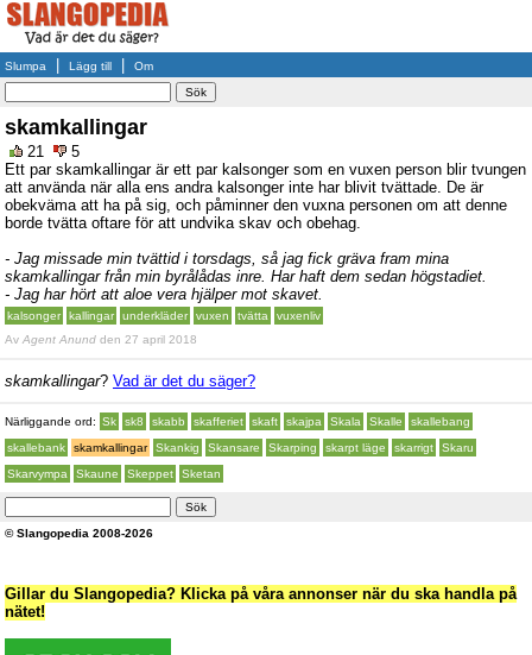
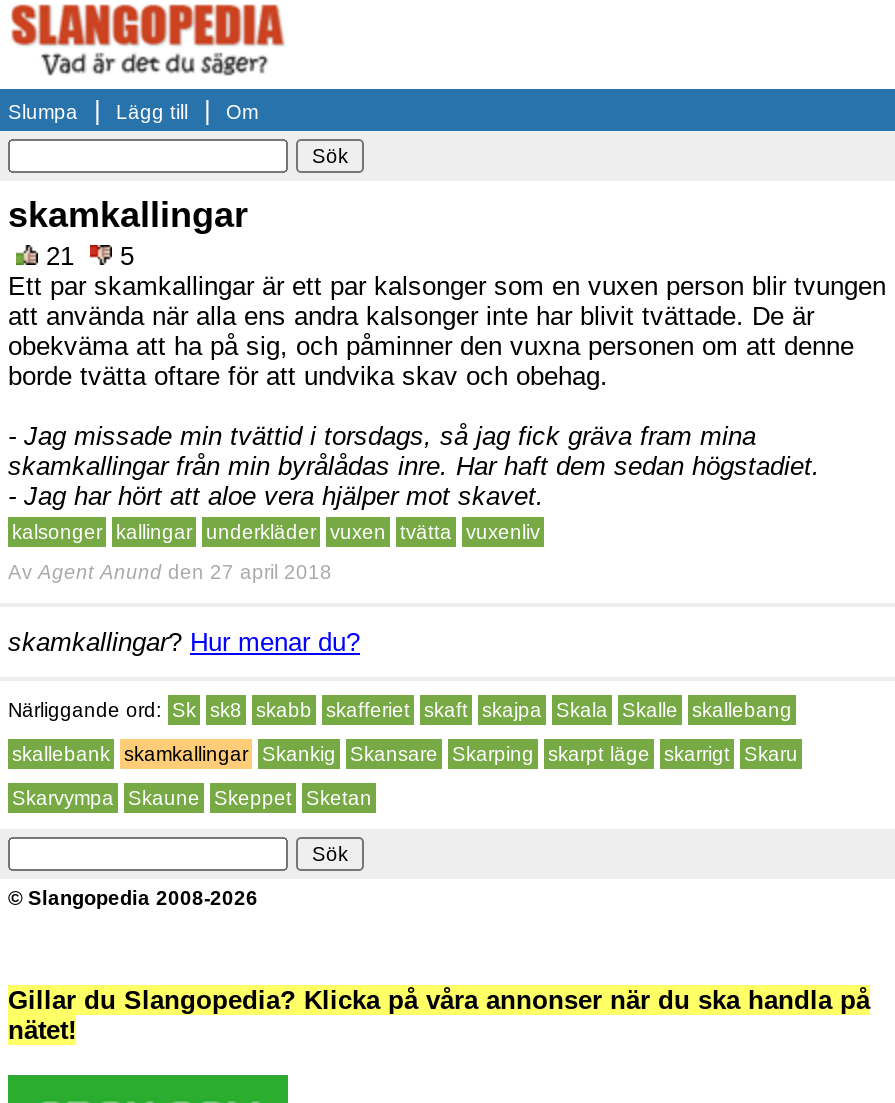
- skamkallingar? Vad är det du säger?
+ skamkallingar? Hur menar du?
